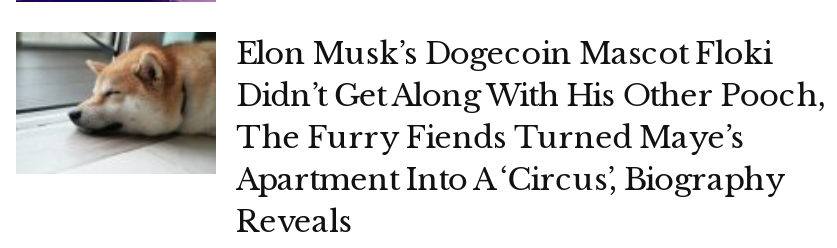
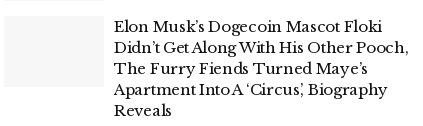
- [image]
